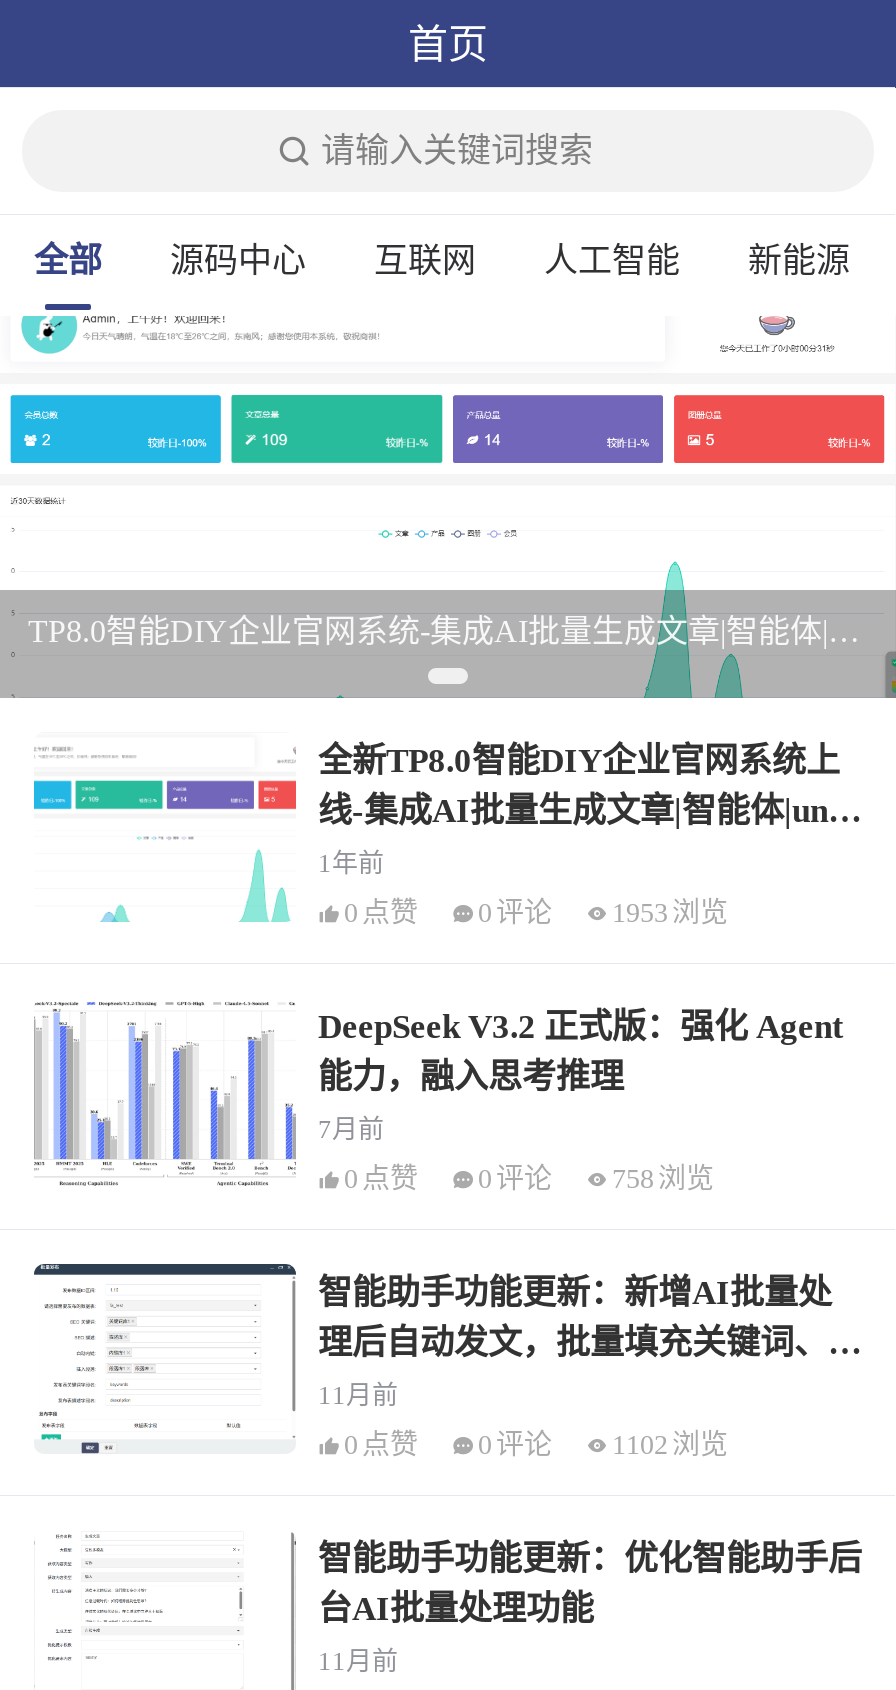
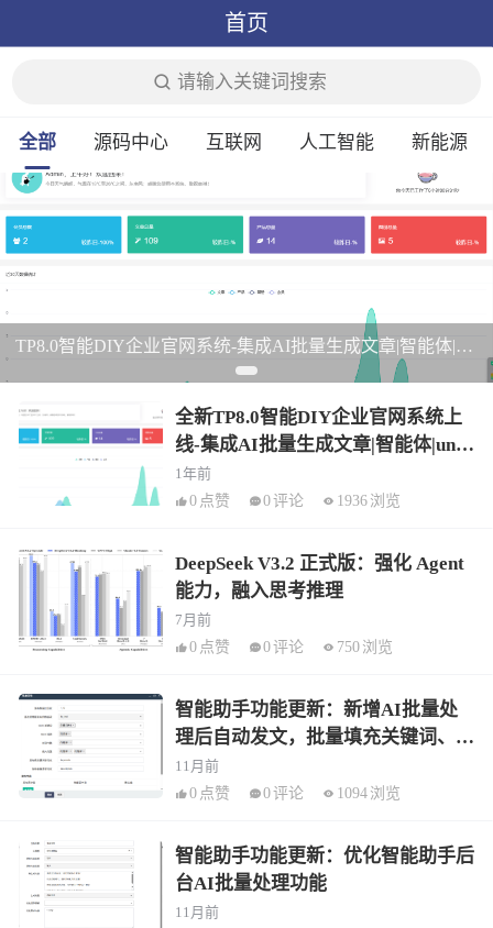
- 0 点赞 0 评论 1953 浏览
+ 0 点赞 0 评论 1936 浏览

- 0 点赞 0 评论 758 浏览
+ 0 点赞 0 评论 750 浏览

- 0 点赞 0 评论 1102 浏览
+ 0 点赞 0 评论 1094 浏览
